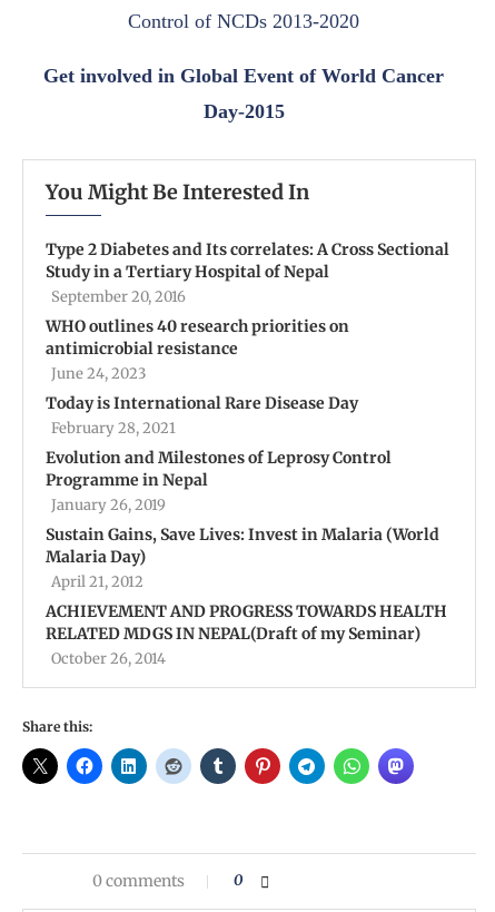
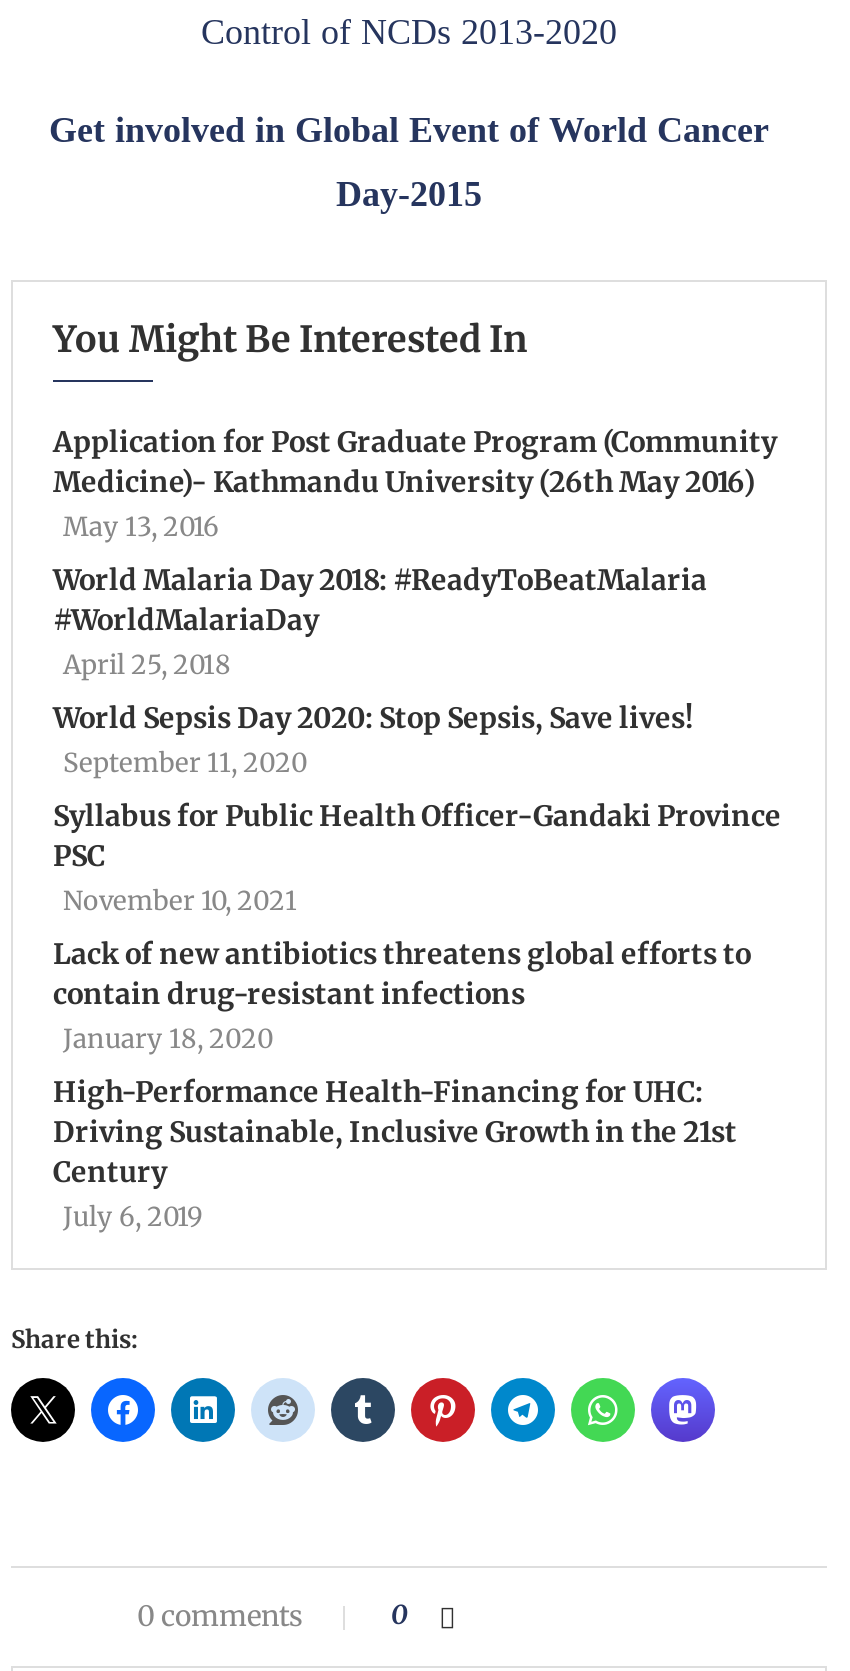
- Type 2 Diabetes and Its correlates: A Cross Sectional
- Study in a Tertiary Hospital of Nepal
- September 20, 2016
+ Application for Post Graduate Program (Community
+ Medicine)- Kathmandu University (26th May 2016)
+ May 13, 2016

- WHO outlines 40 research priorities on
- antimicrobial resistance
- June 24, 2023
+ World Malaria Day 2018: #ReadyToBeatMalaria
+ #WorldMalariaDay
+ April 25, 2018

- Today is International Rare Disease Day
- February 28, 2021
+ World Sepsis Day 2020: Stop Sepsis, Save lives!
+ September 11, 2020

- Evolution and Milestones of Leprosy Control
- Programme in Nepal
- January 26, 2019
+ Syllabus for Public Health Officer-Gandaki Province
+ PSC
+ November 10, 2021

- Sustain Gains, Save Lives: Invest in Malaria (World
- Malaria Day)
- April 21, 2012
+ Lack of new antibiotics threatens global efforts to
+ contain drug-resistant infections
+ January 18, 2020

- ACHIEVEMENT AND PROGRESS TOWARDS HEALTH
- RELATED MDGS IN NEPAL(Draft of my Seminar)
- October 26, 2014
+ High-Performance Health-Financing for UHC:
+ Driving Sustainable, Inclusive Growth in the 21st
+ Century
+ July 6, 2019
